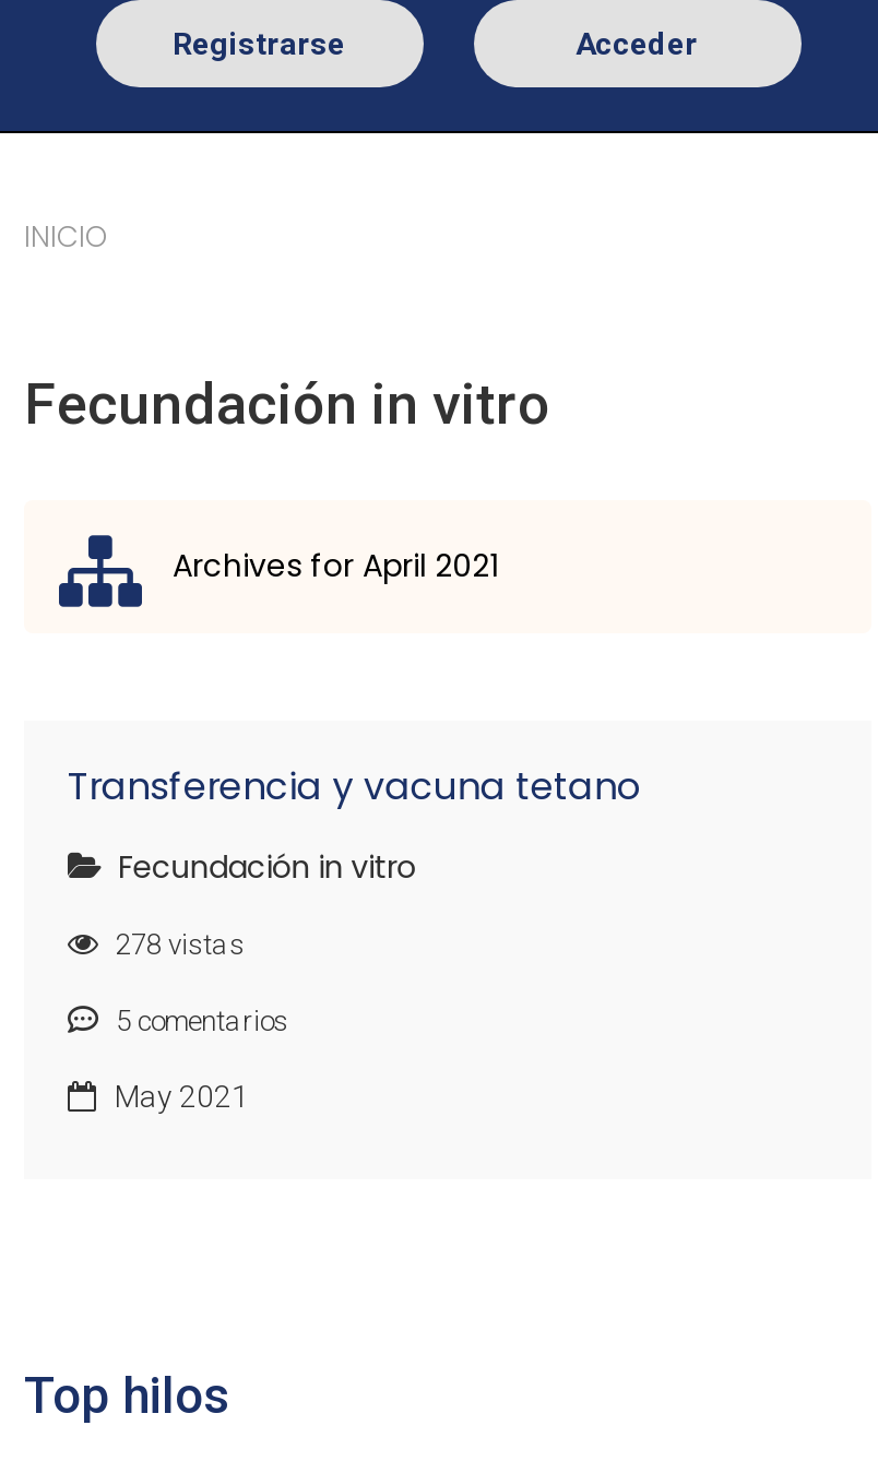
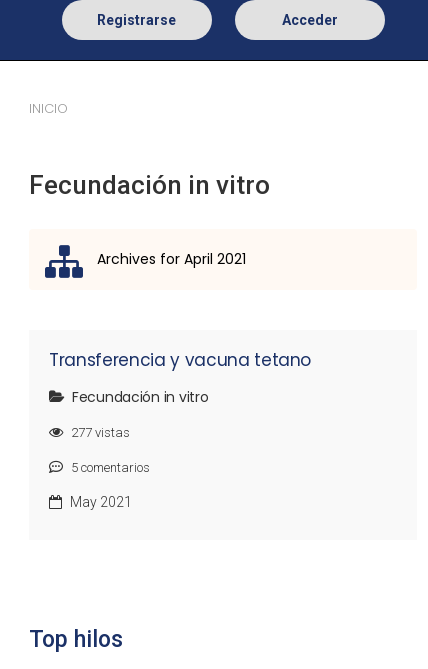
- 278 vistas
+ 277 vistas
